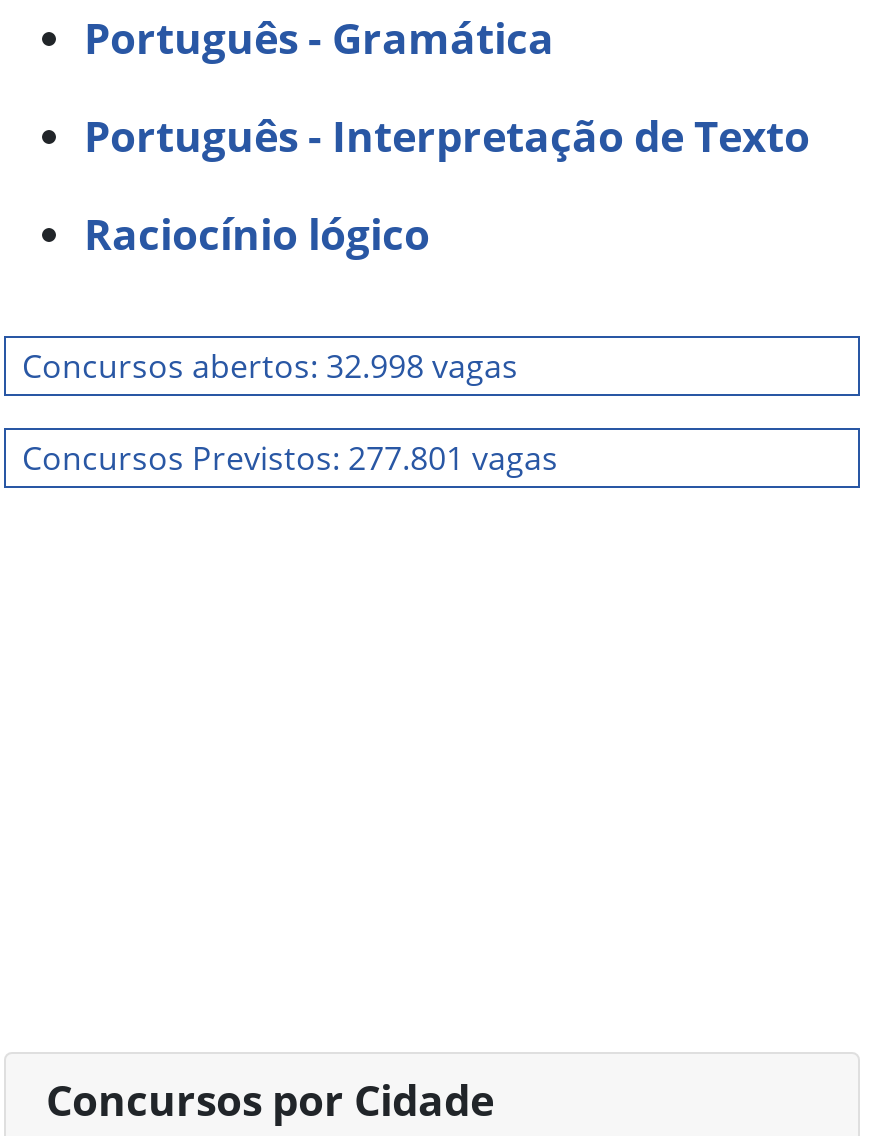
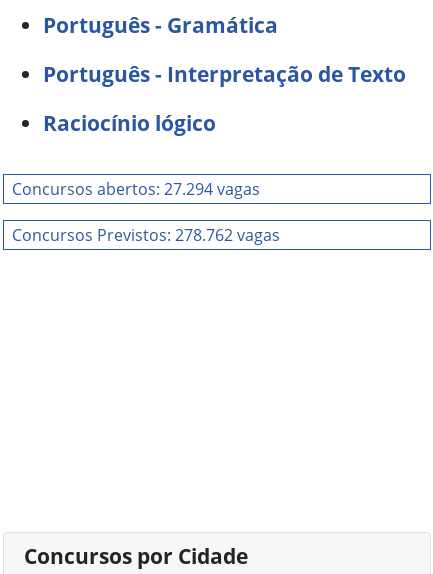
- Concursos abertos: 32.998 vagas
+ Concursos abertos: 27.294 vagas

- Concursos Previstos: 277.801 vagas
+ Concursos Previstos: 278.762 vagas
